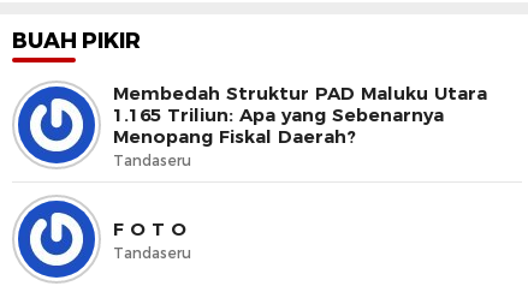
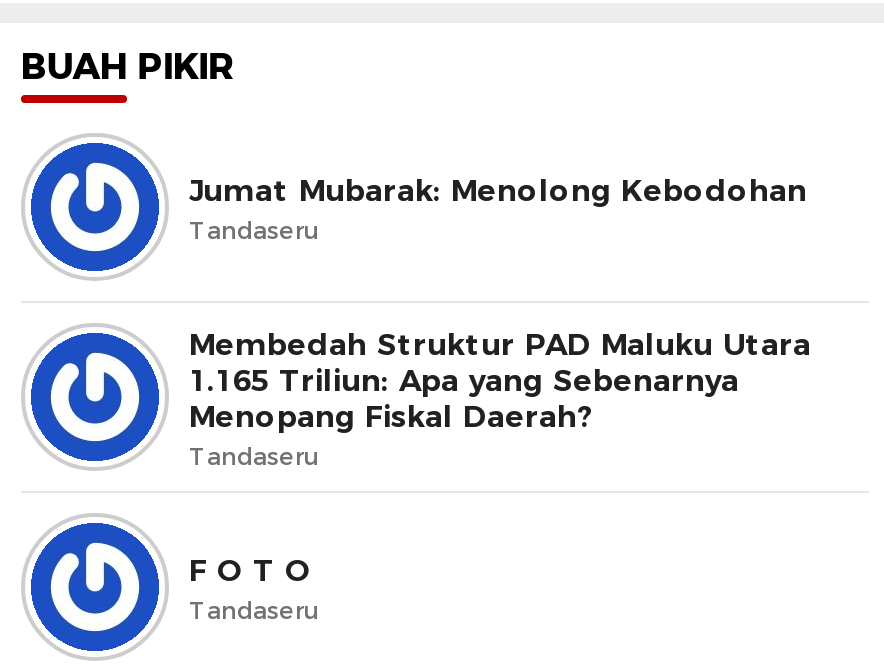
+ Jumat Mubarak: Menolong Kebodohan
+ Tandaseru
